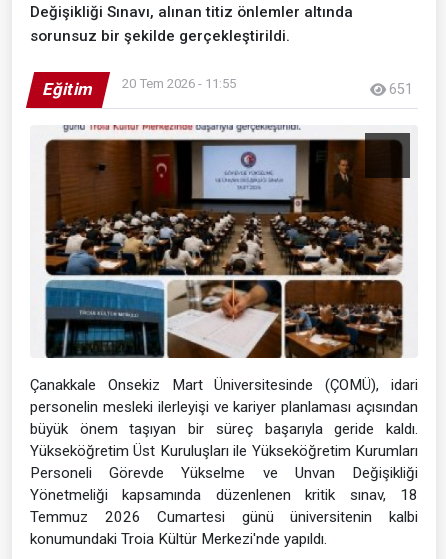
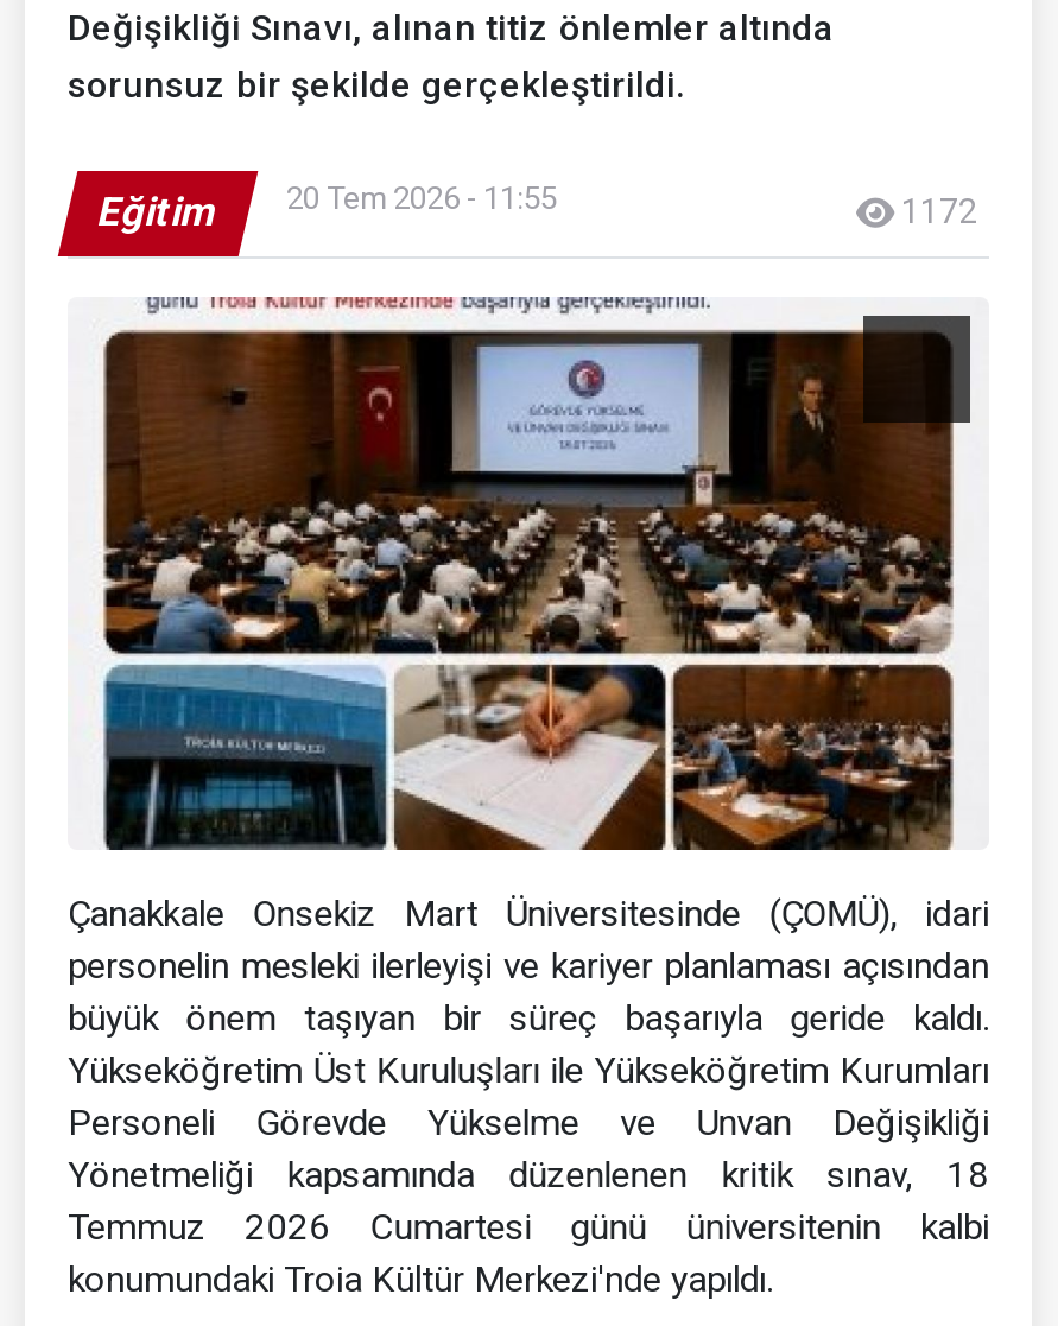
- 651
+ 1172
